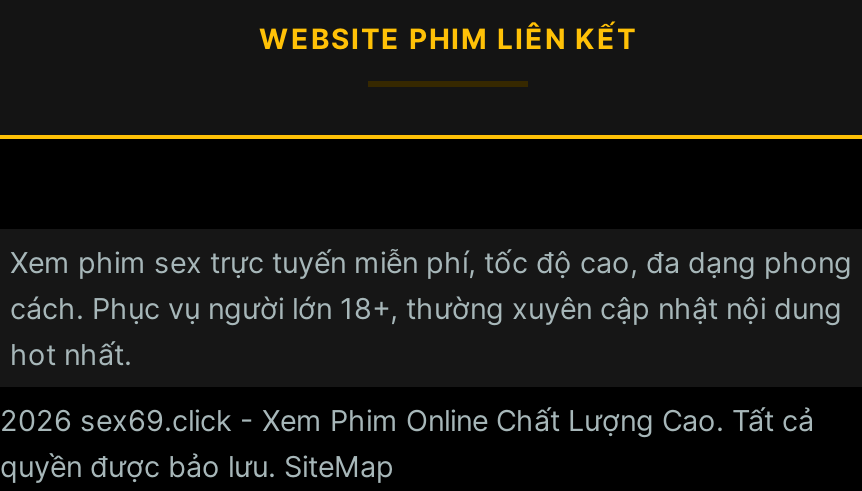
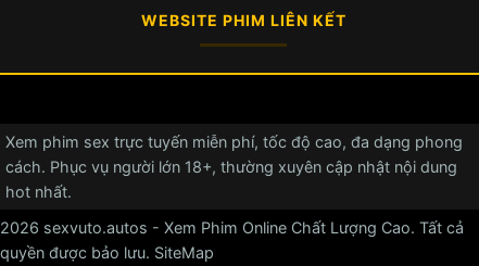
- 2026 sex69.click - Xem Phim Online Chất Lượng Cao. Tất cả
+ 2026 sexvuto.autos - Xem Phim Online Chất Lượng Cao. Tất cả
